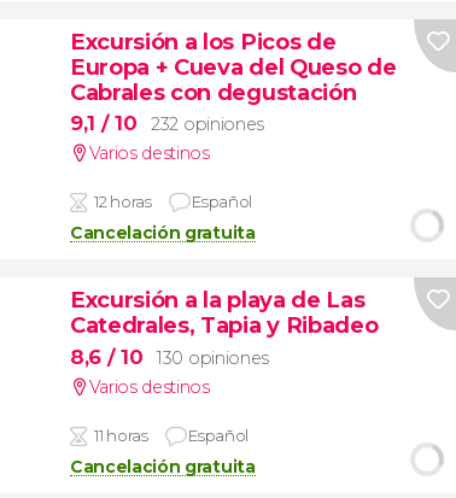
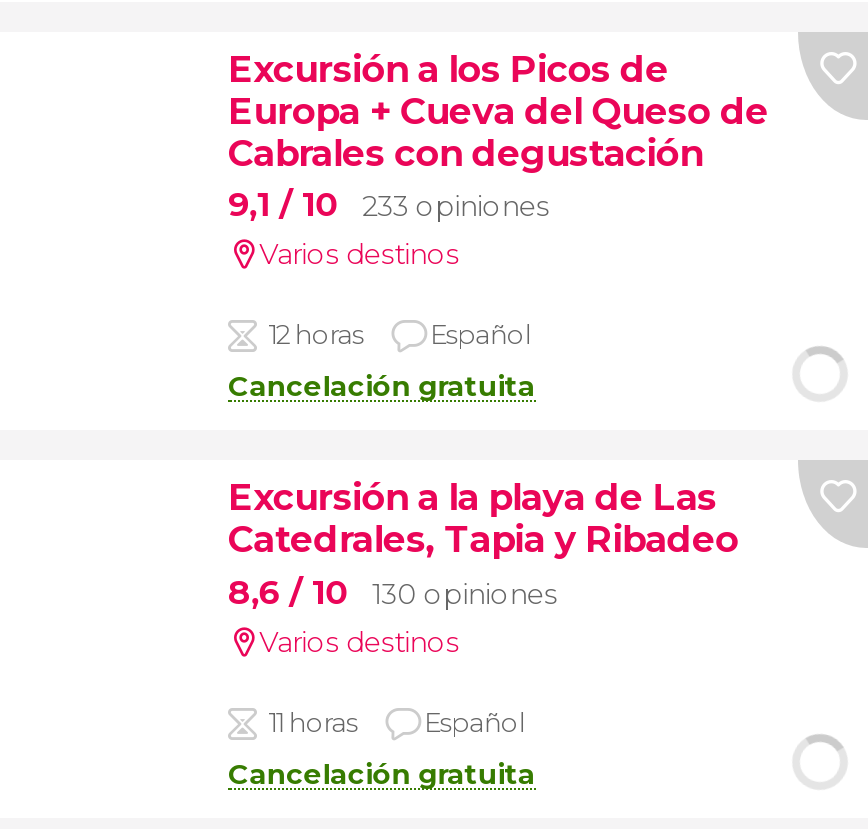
- 9,1 / 10 232 opiniones
+ 9,1 / 10 233 opiniones
